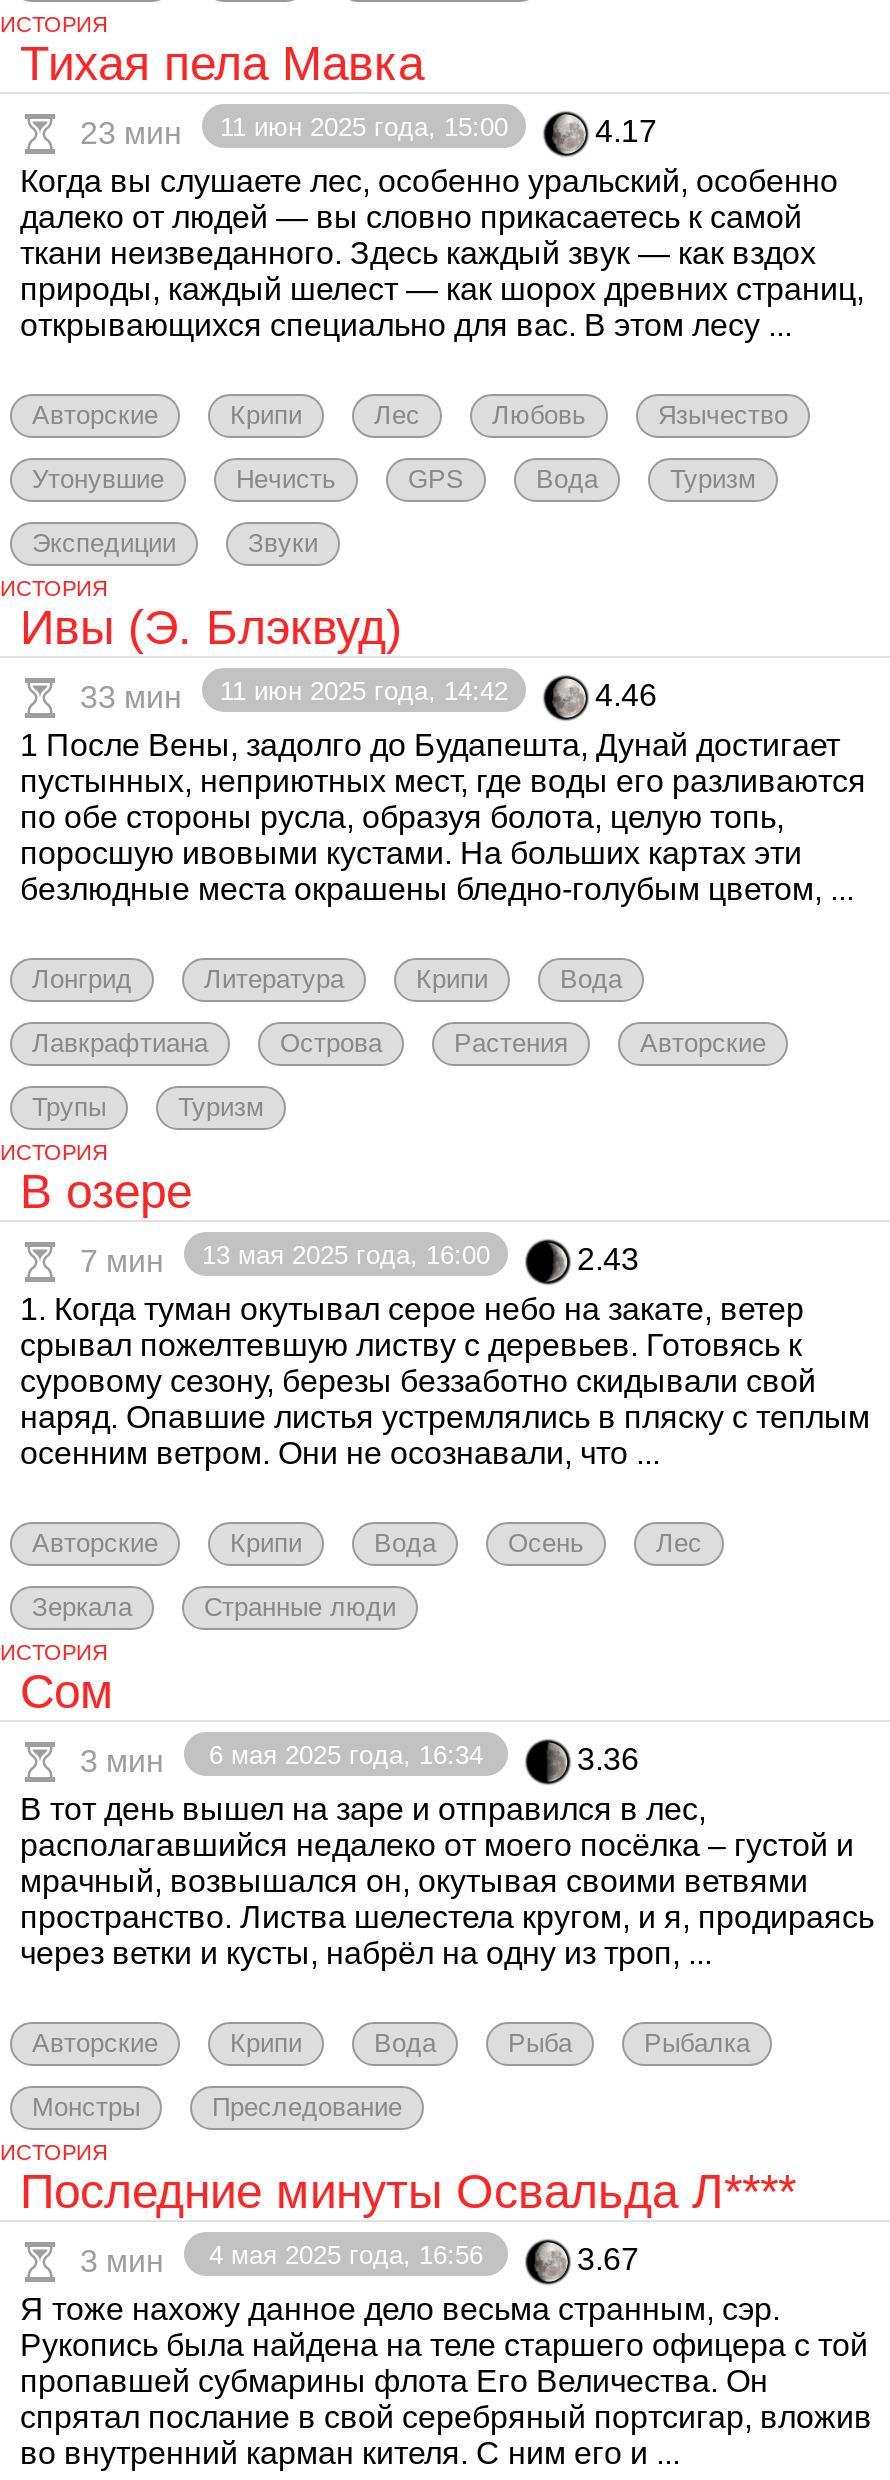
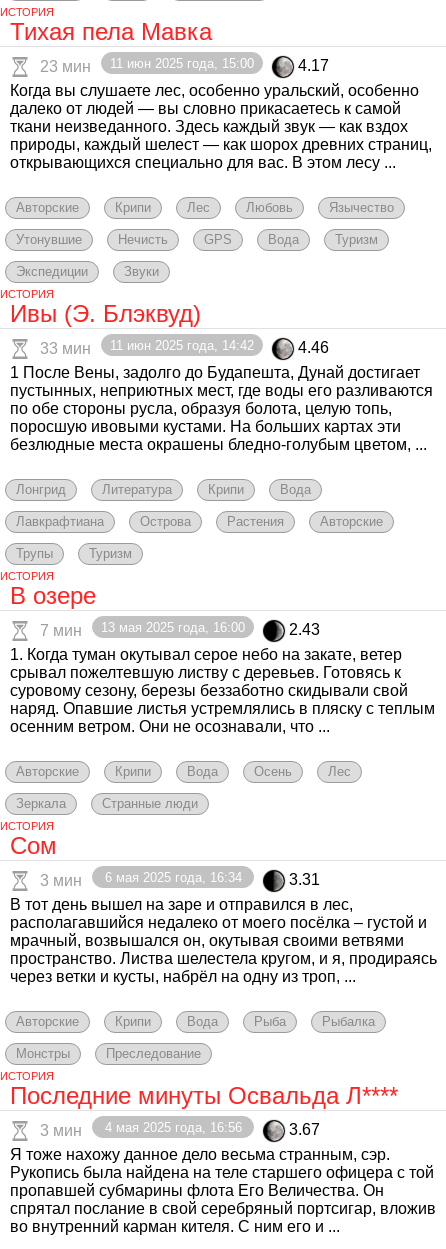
- 3.36
+ 3.31
